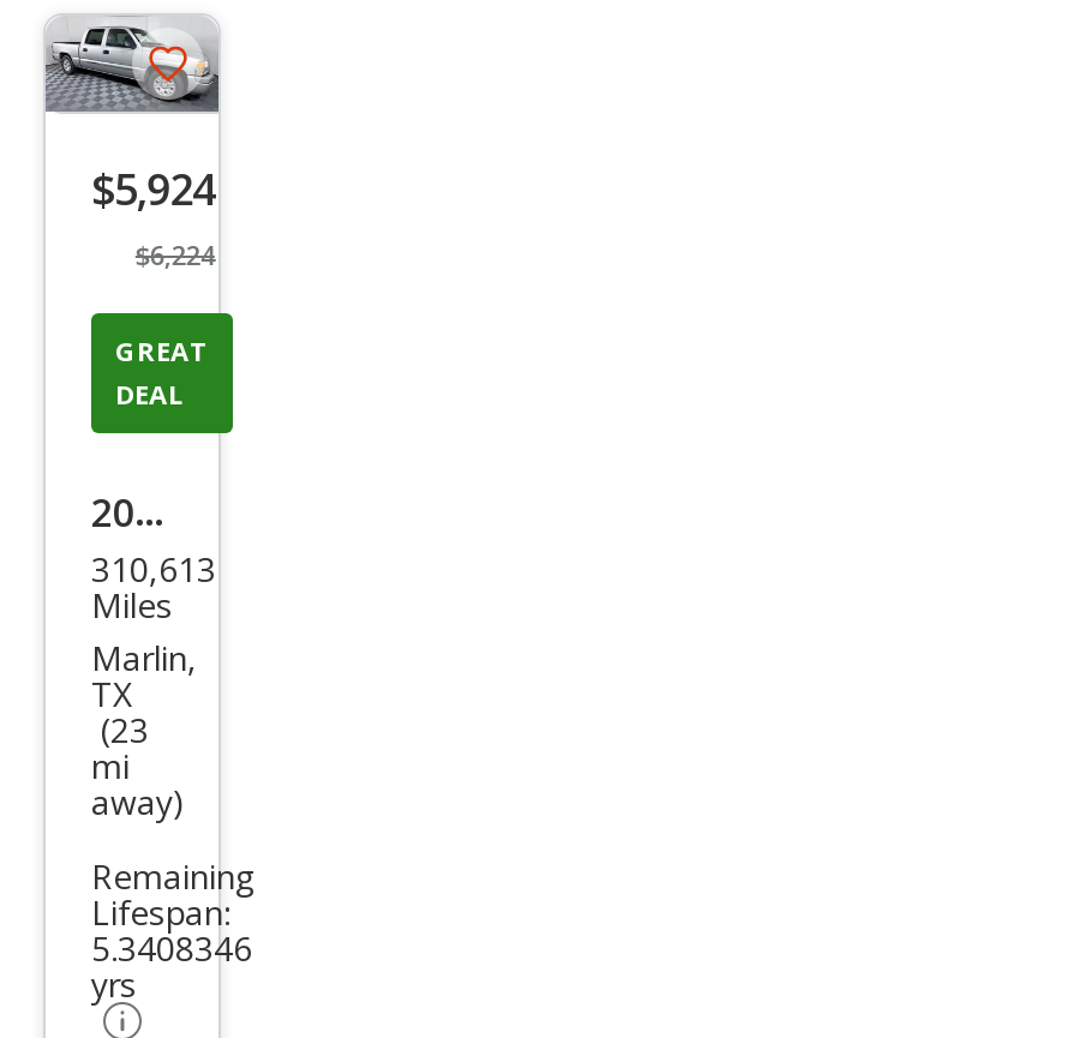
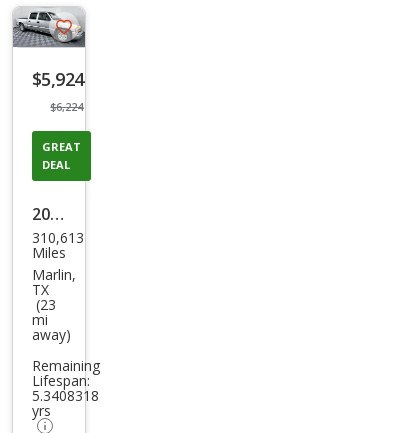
- 5.3408346
+ 5.3408318
